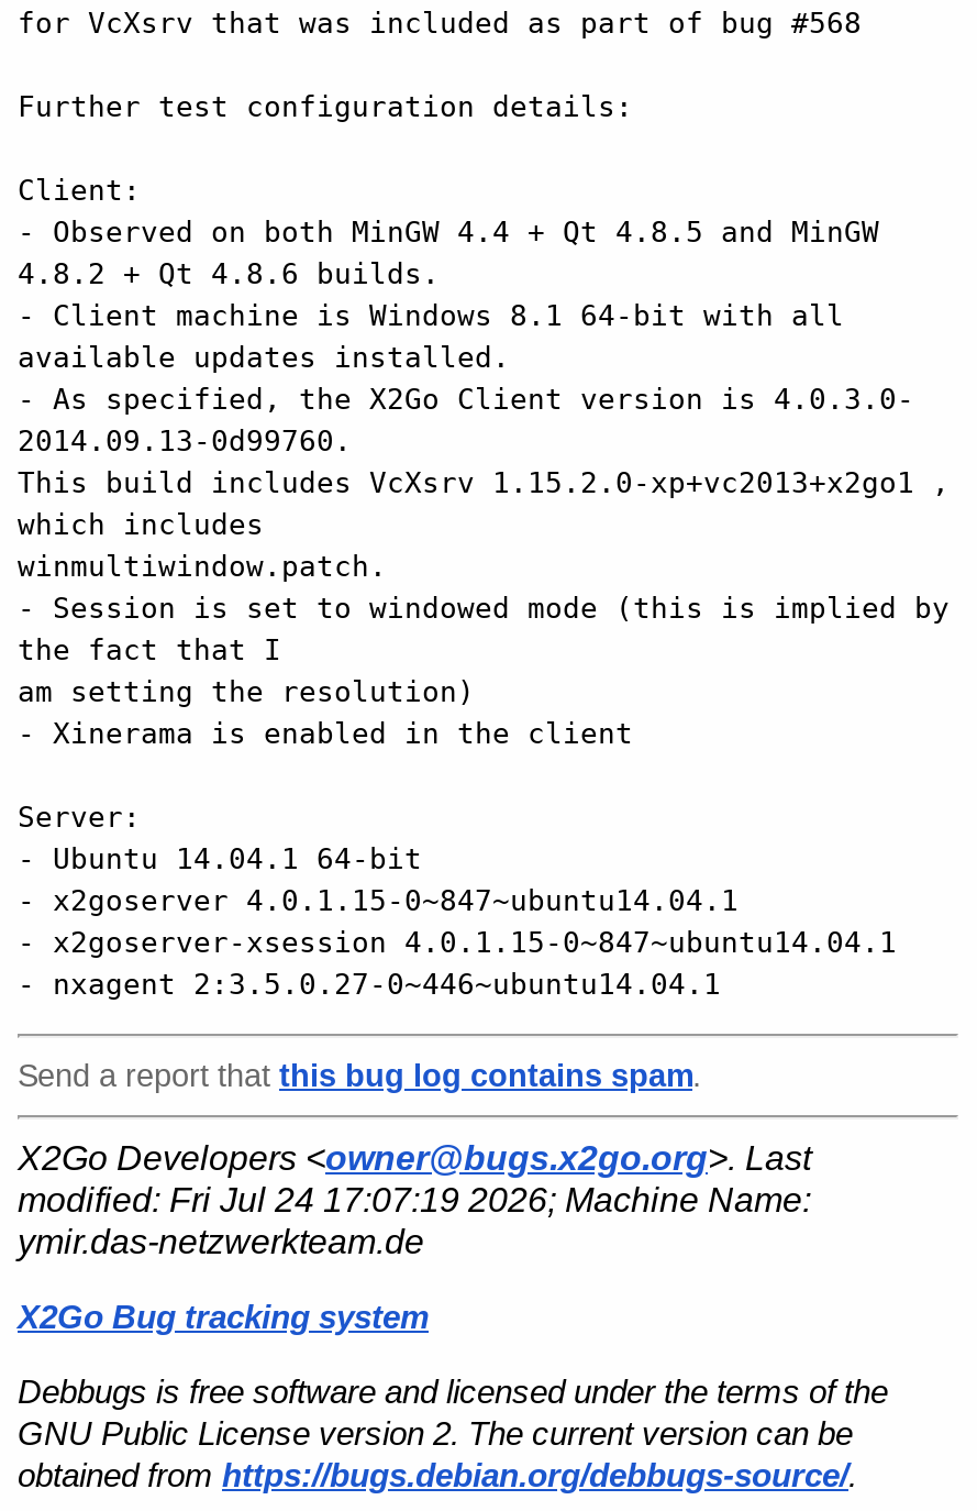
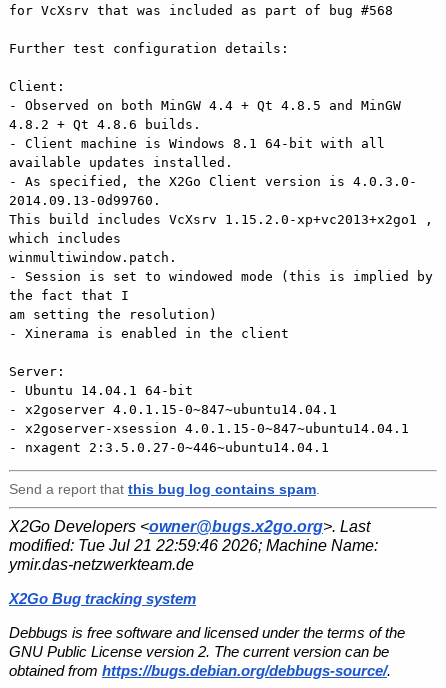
- modified: Fri Jul 24 17:07:19 2026; Machine Name:
+ modified: Tue Jul 21 22:59:46 2026; Machine Name:
